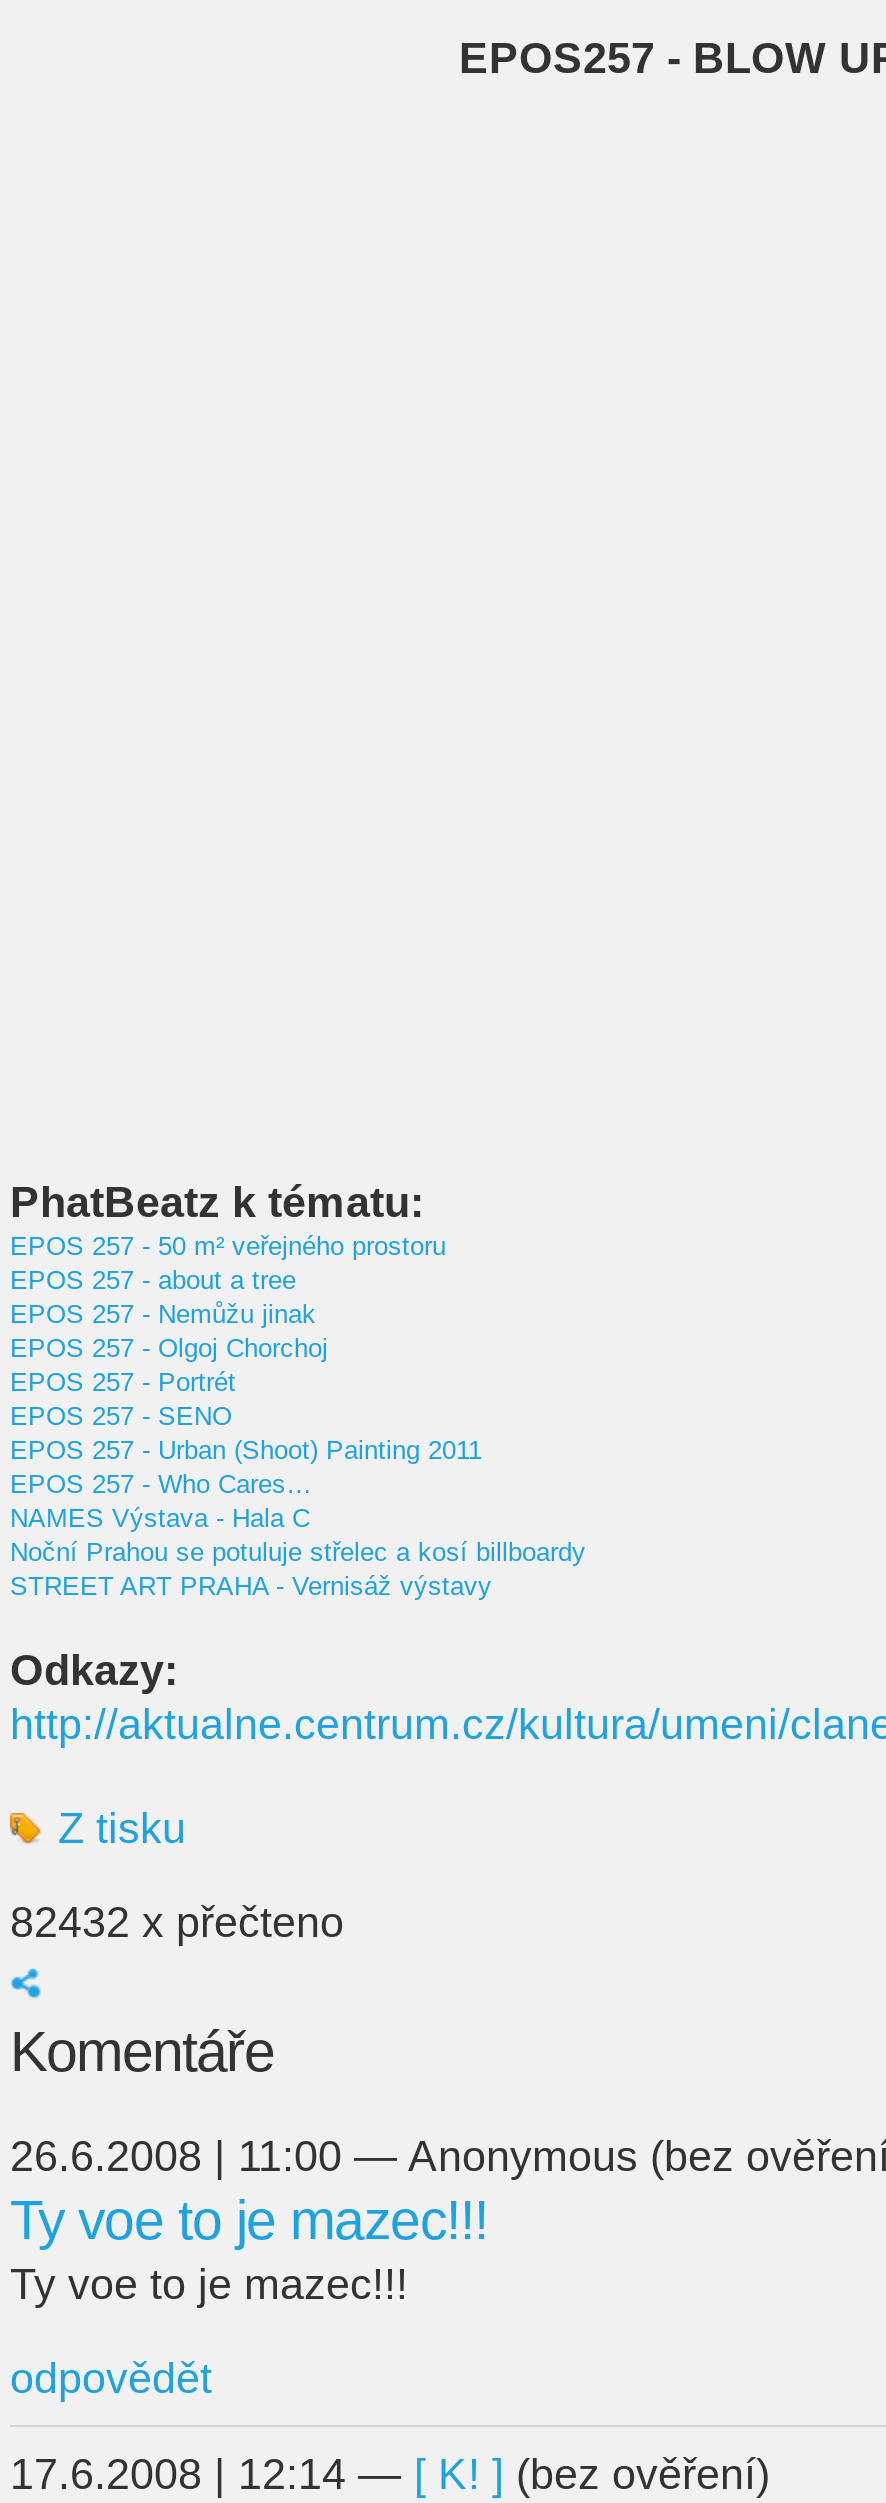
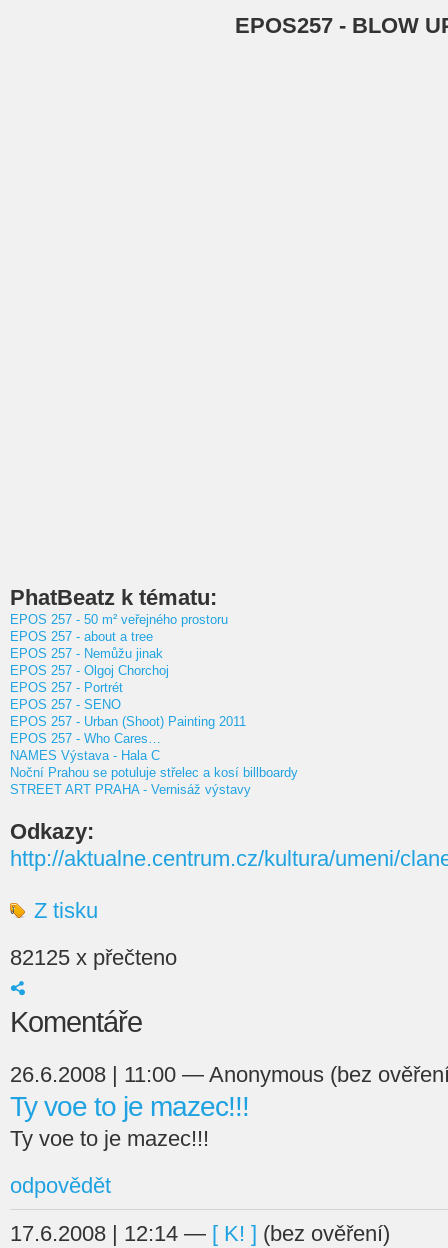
- 82432 x přečteno
+ 82125 x přečteno
